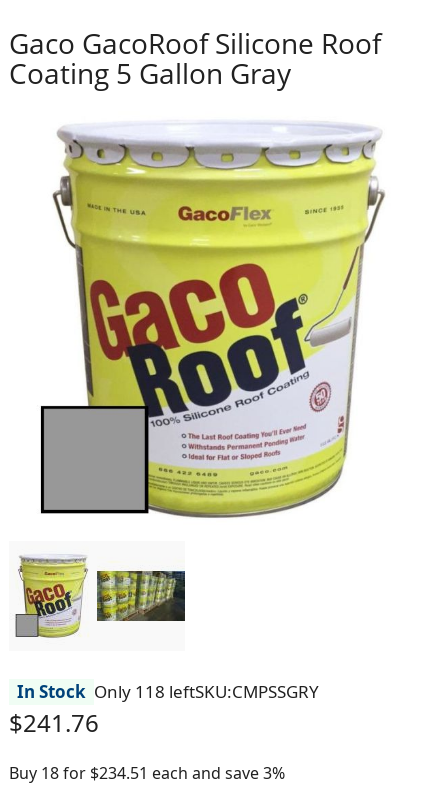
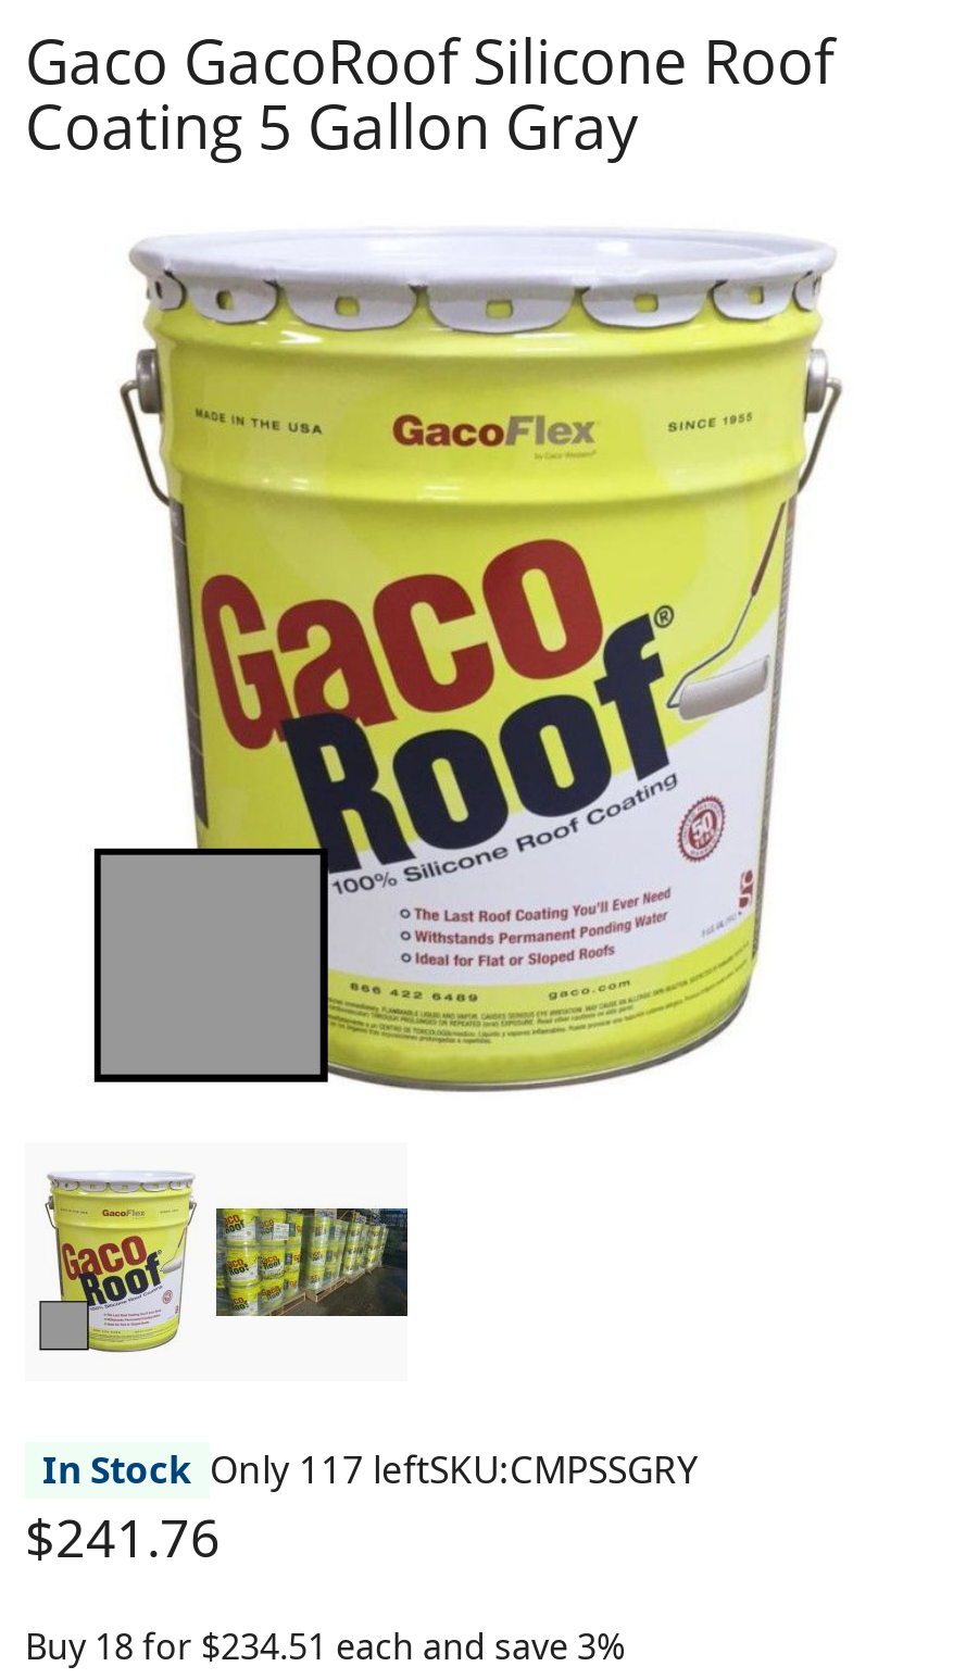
- In Stock Only 118 leftSKU CMPSSGRY
+ In Stock Only 117 leftSKU CMPSSGRY
